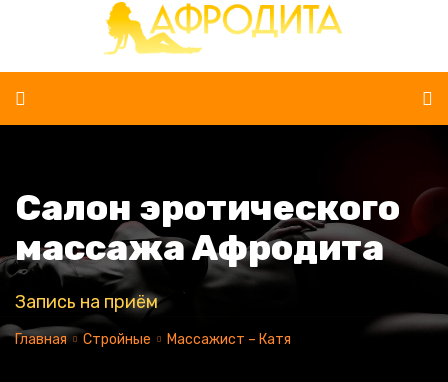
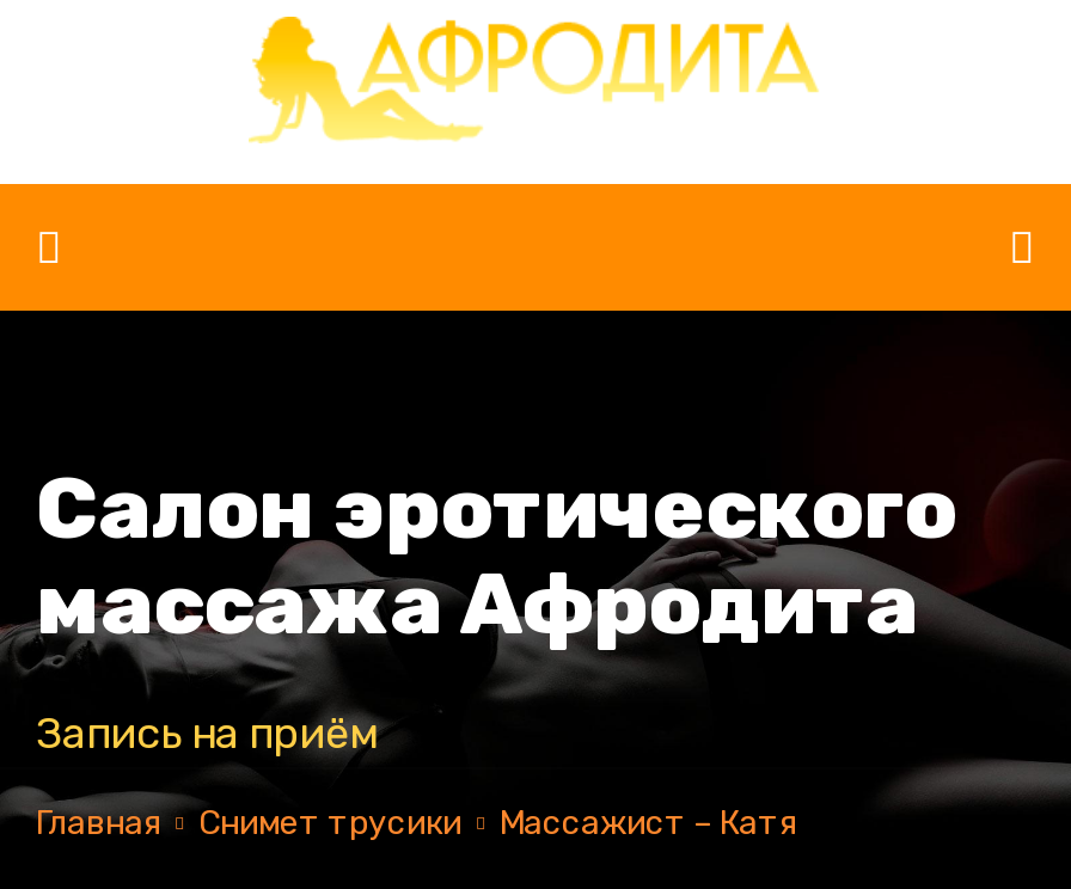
- Стройные
+ Снимет трусики
